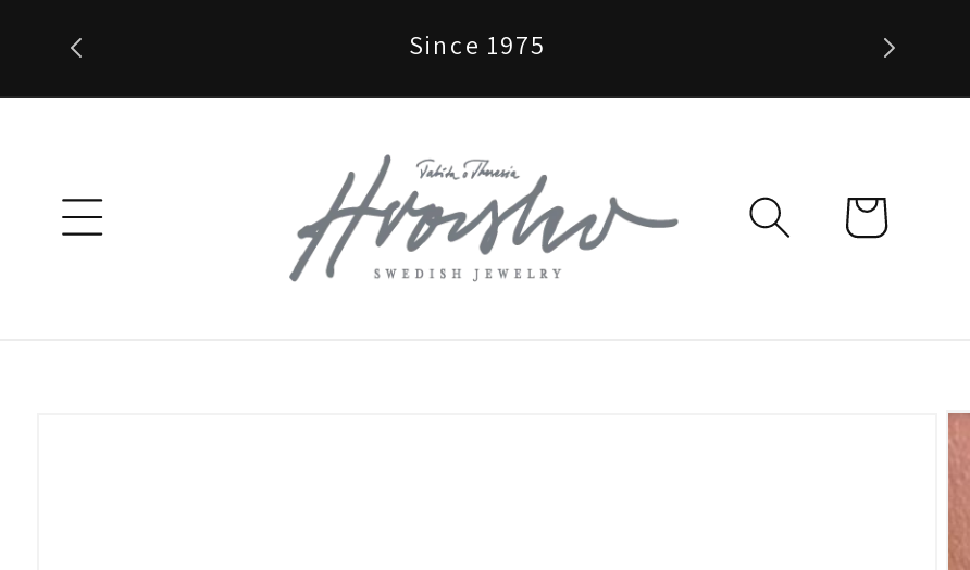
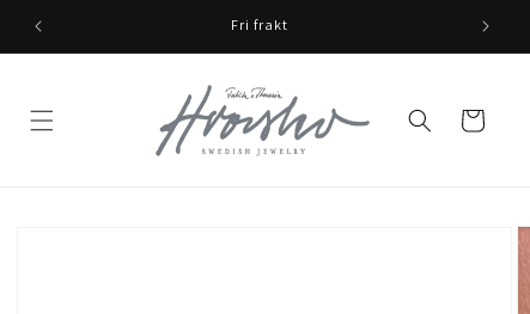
- Since 1975
+ Fri frakt
